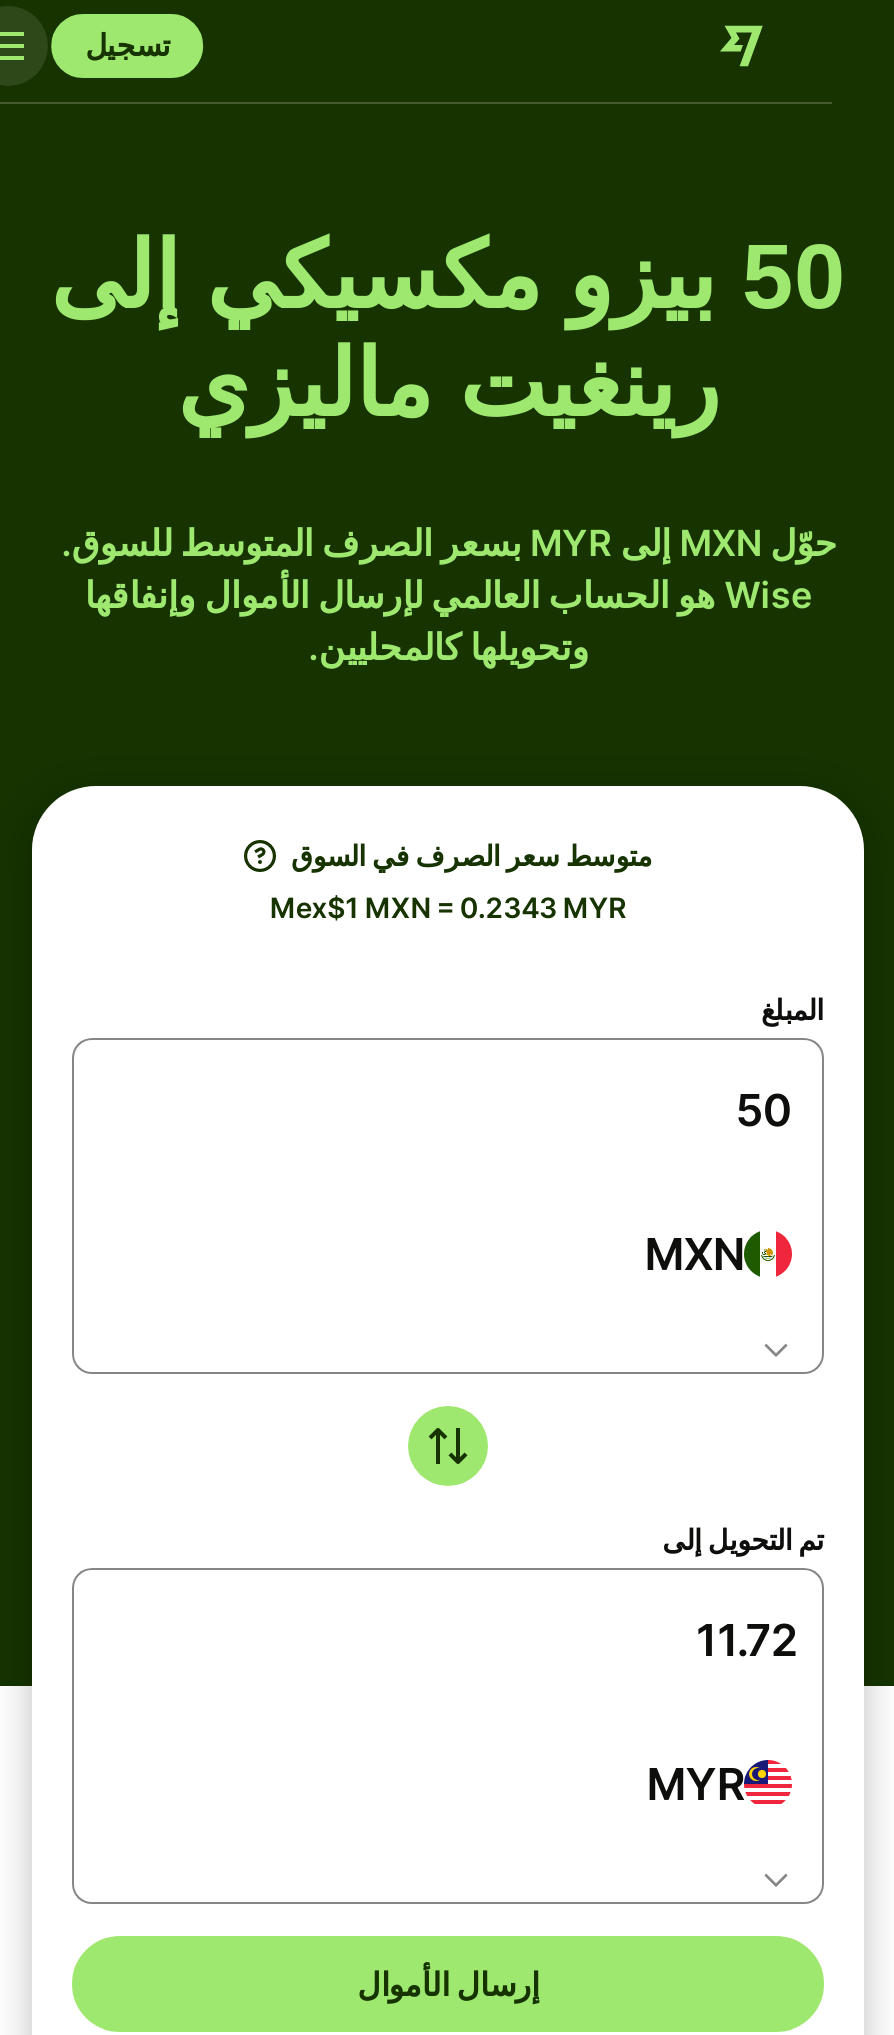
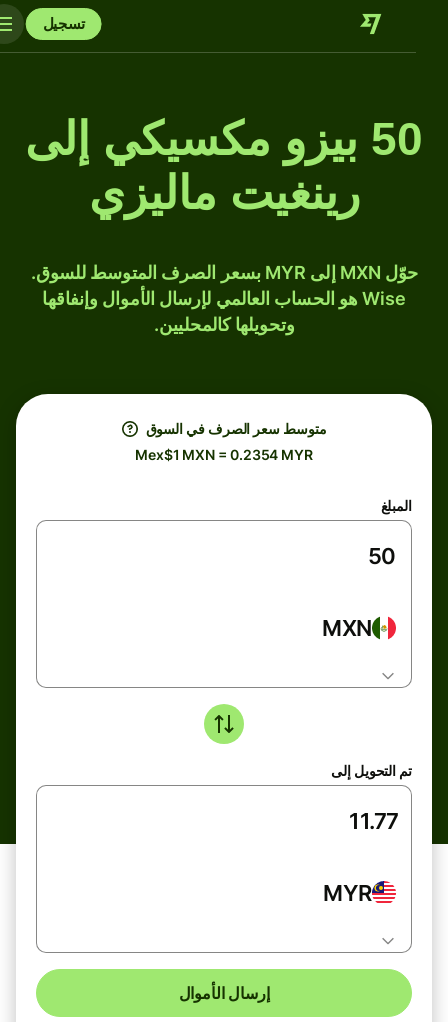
- Mex$1 MXN = 0.2343 MYR
+ Mex$1 MXN = 0.2354 MYR
